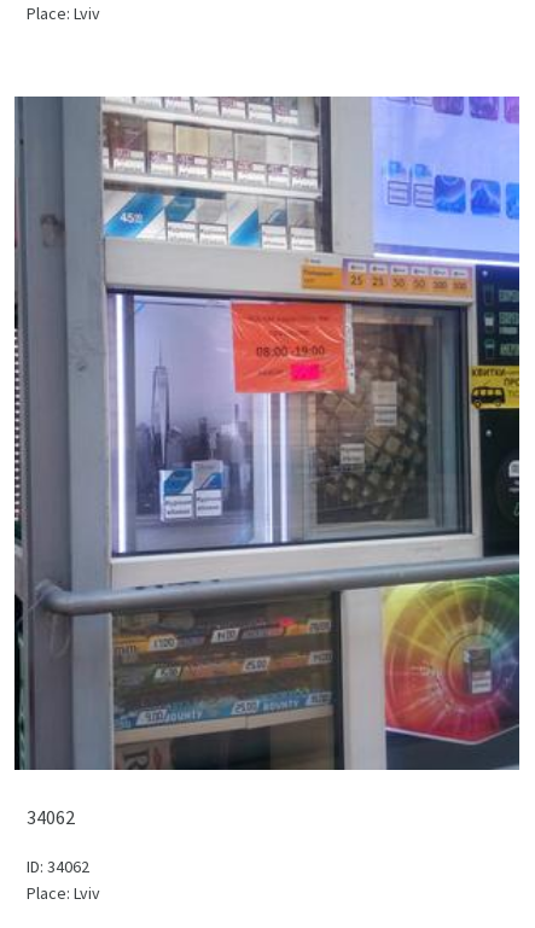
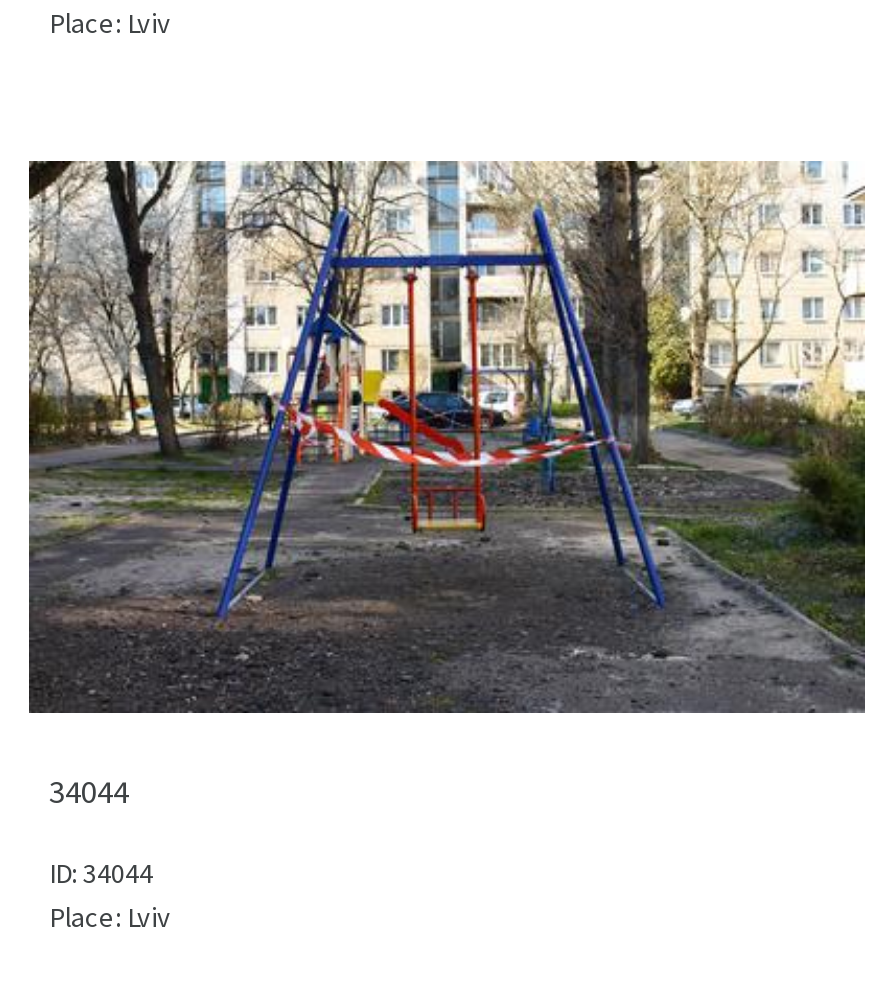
- [image]
- 34062
+ [image]
+ 34044

- ID: 34062
+ ID: 34044
